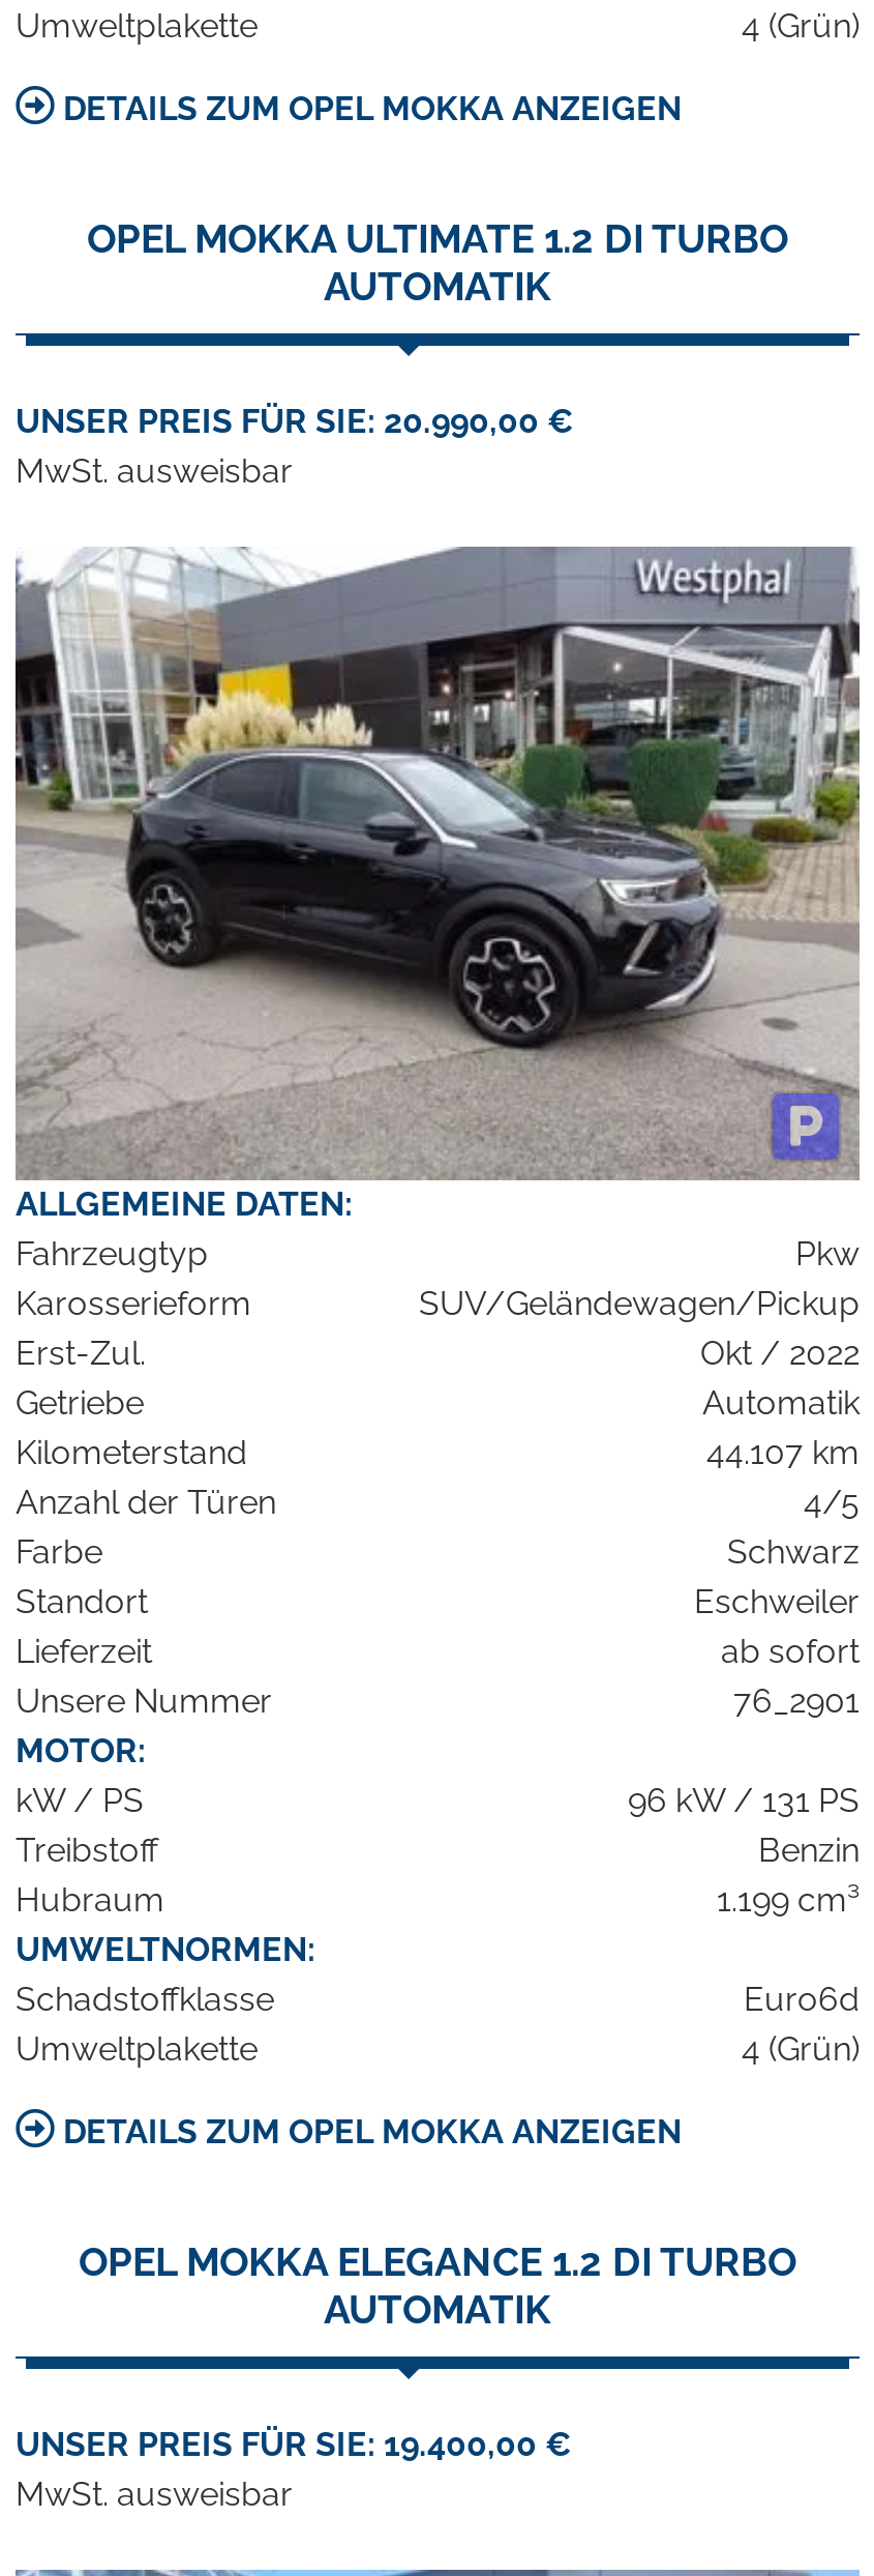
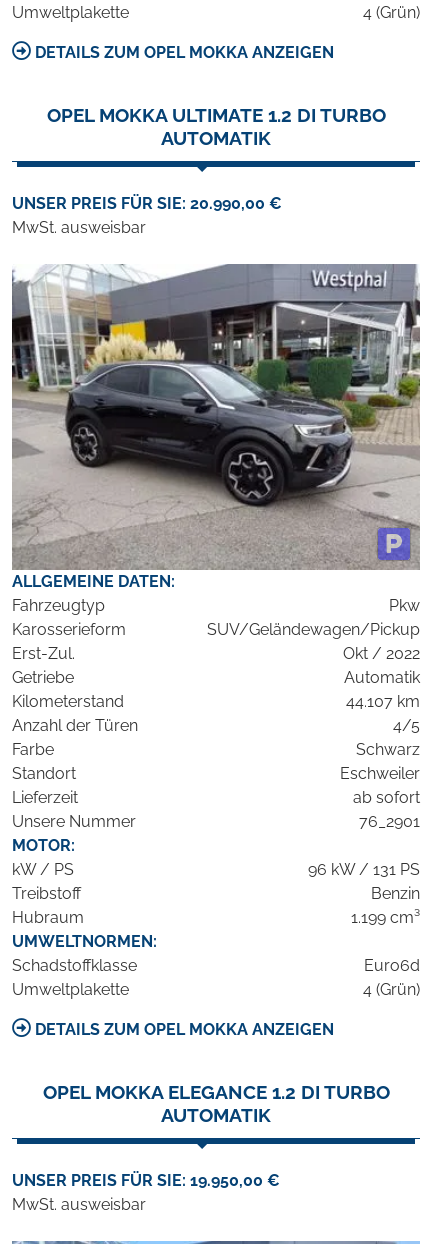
- UNSER PREIS FÜR SIE: 19.400,00 €
+ UNSER PREIS FÜR SIE: 19.950,00 €
